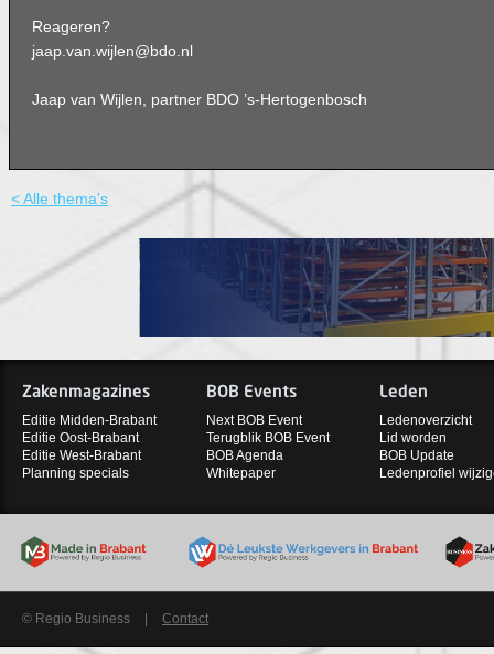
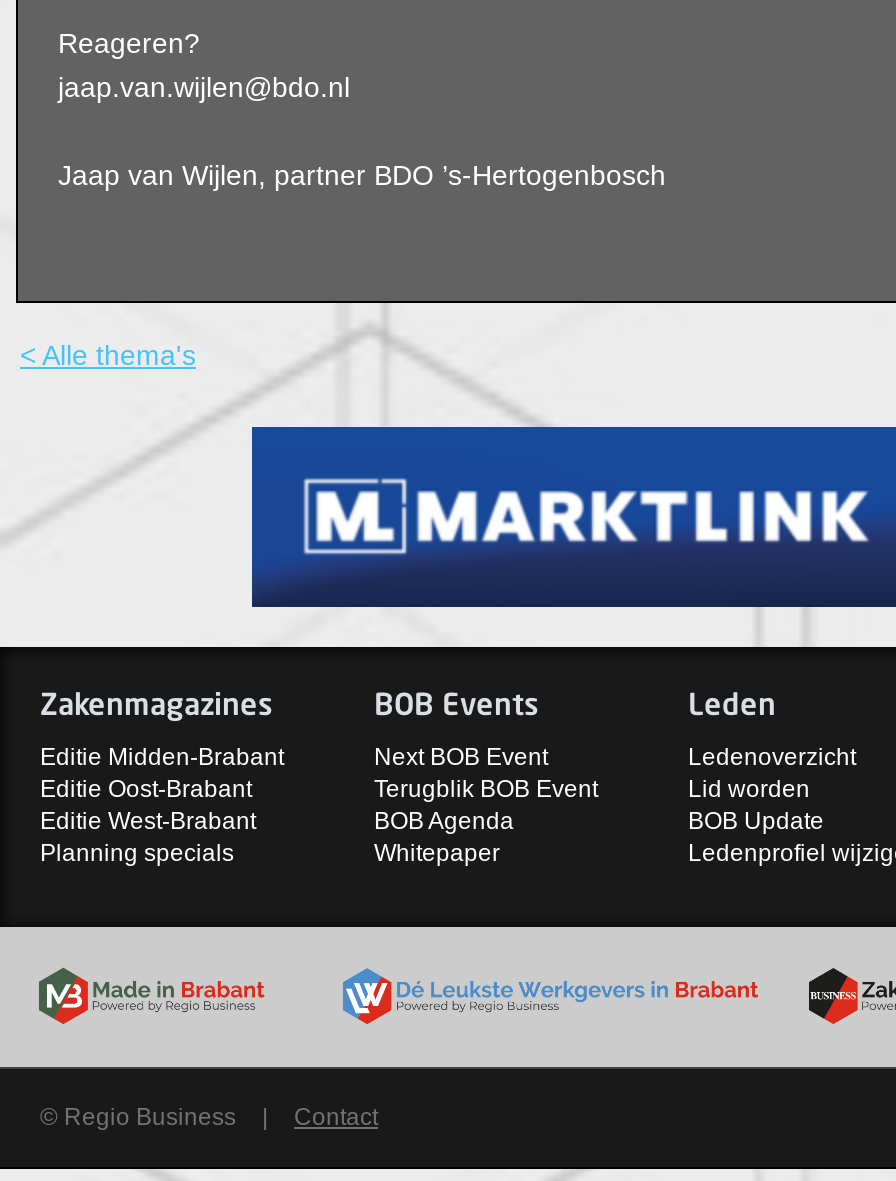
- [image]
+ [image]
